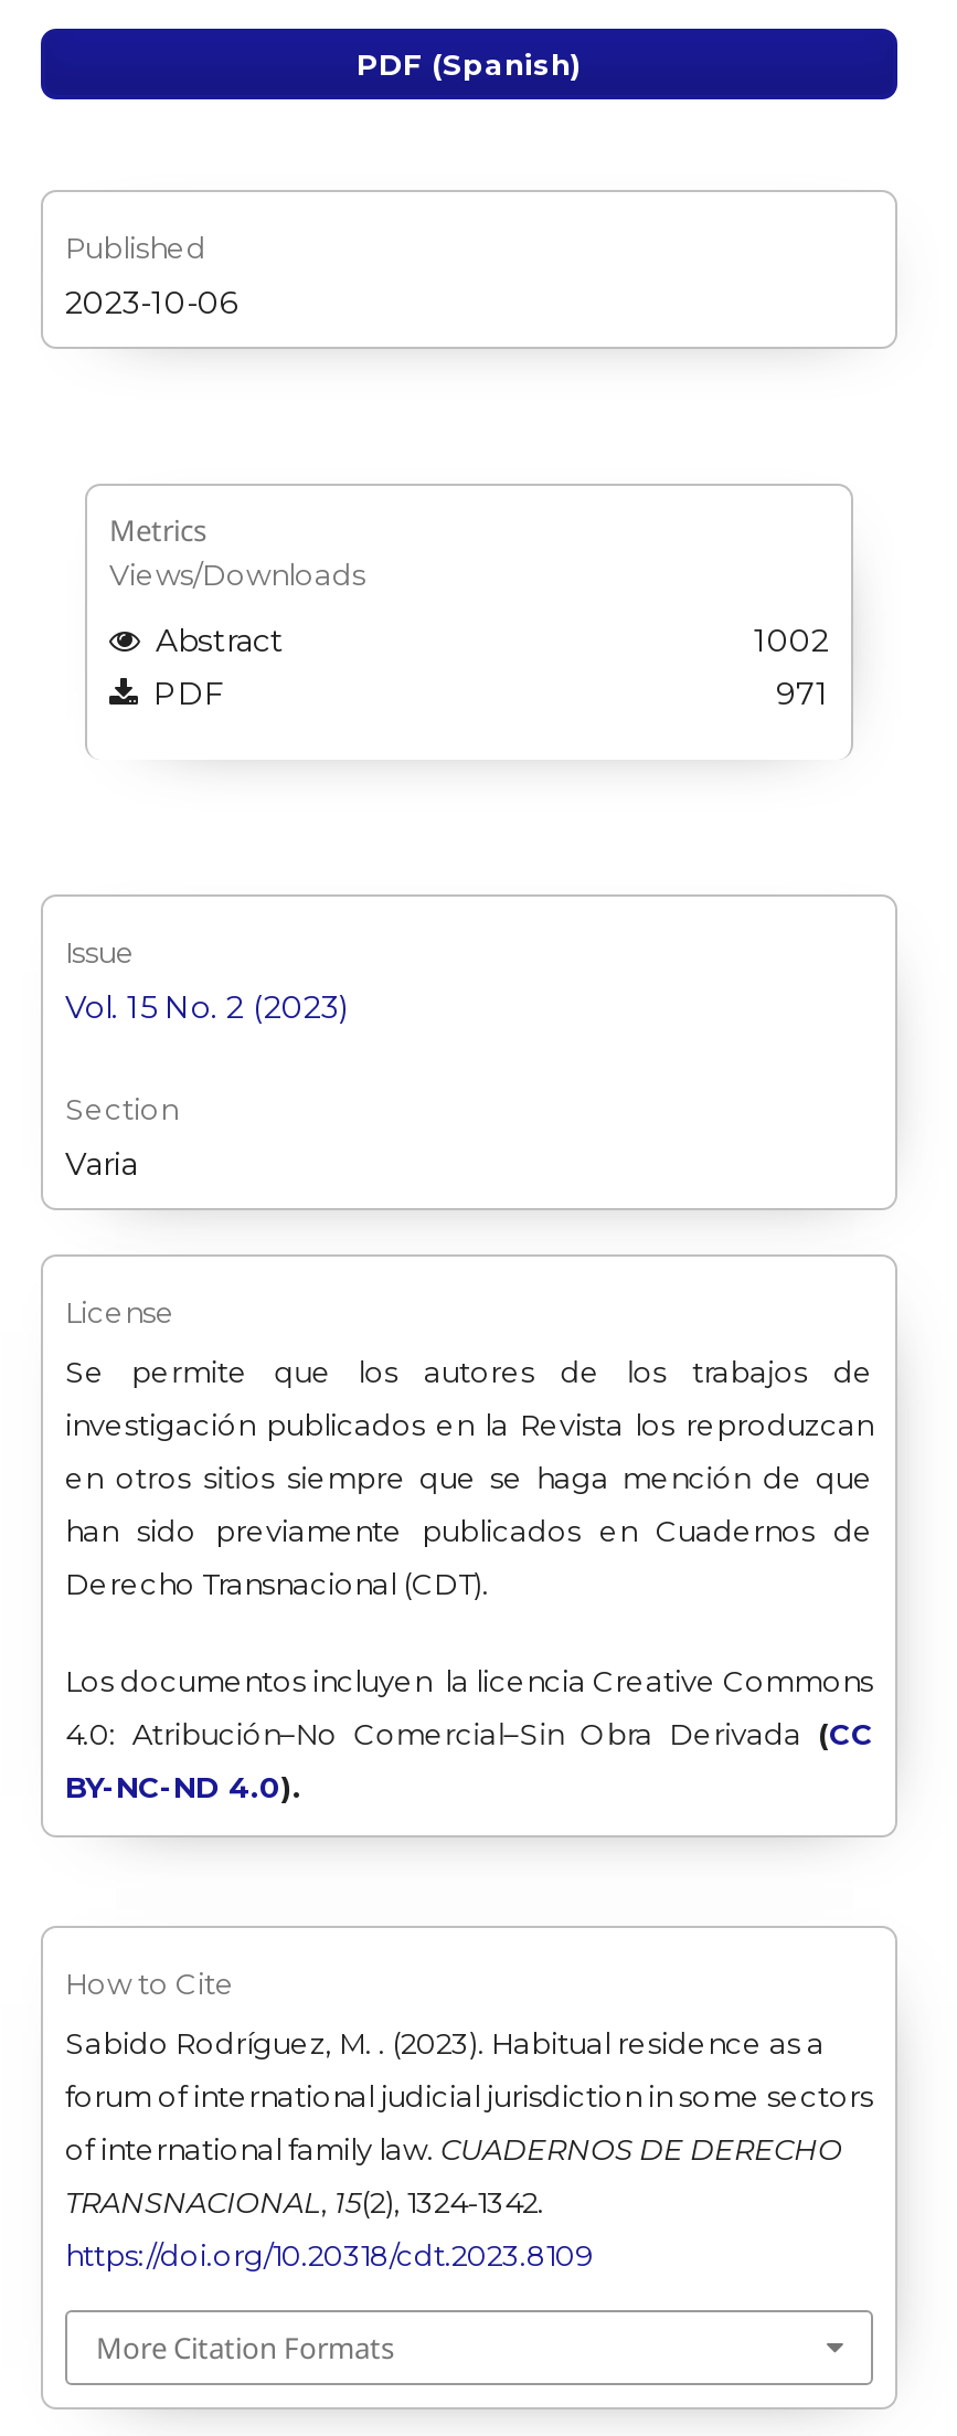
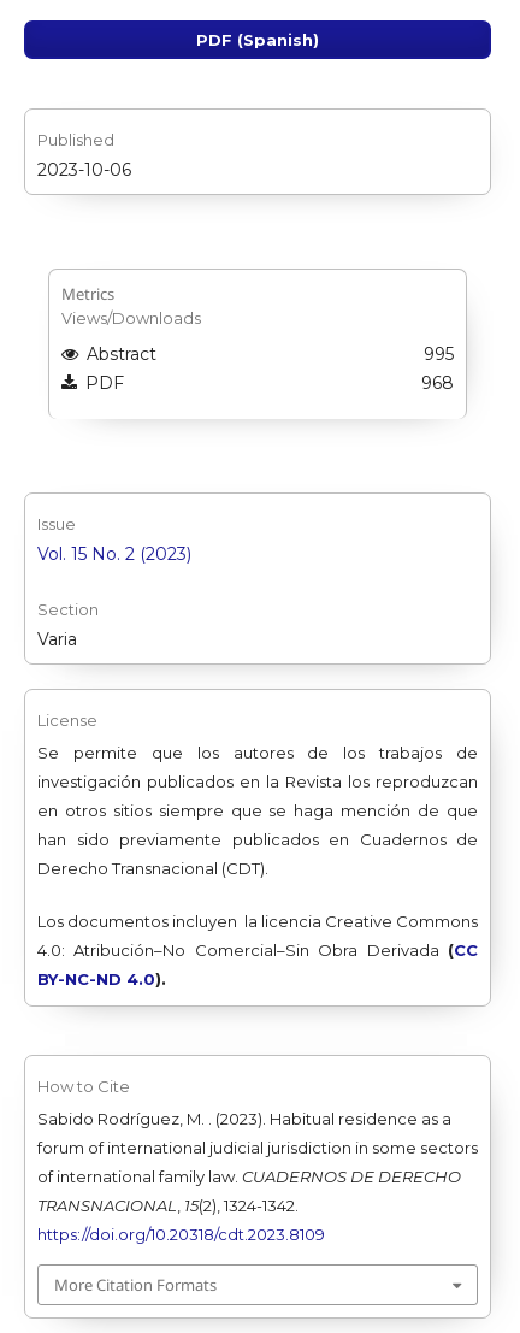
- 1002
+ 995

- 971
+ 968
